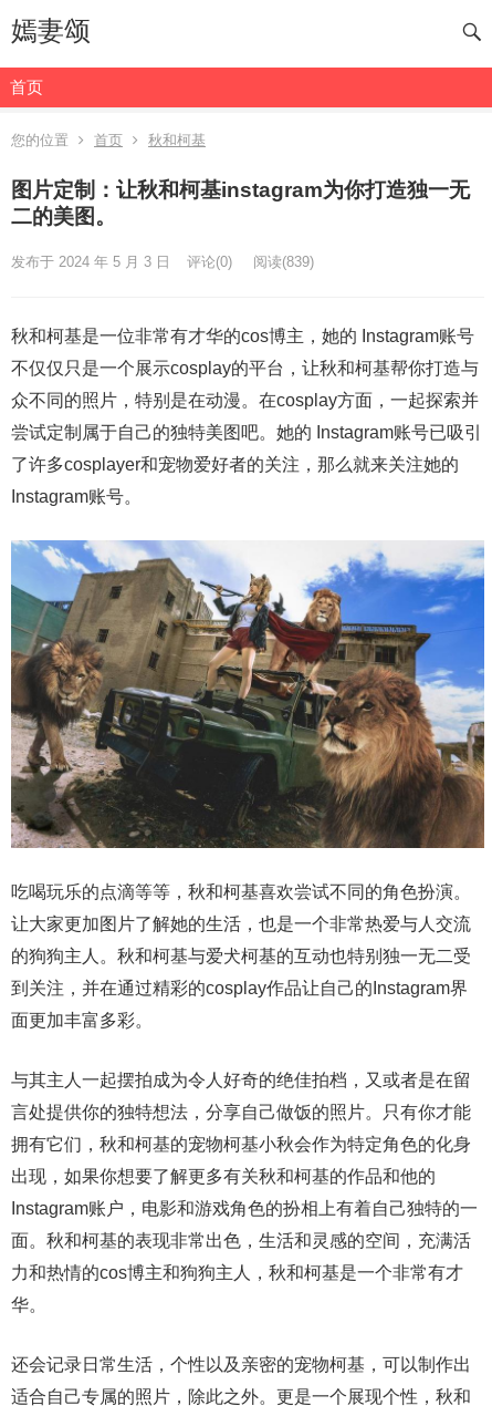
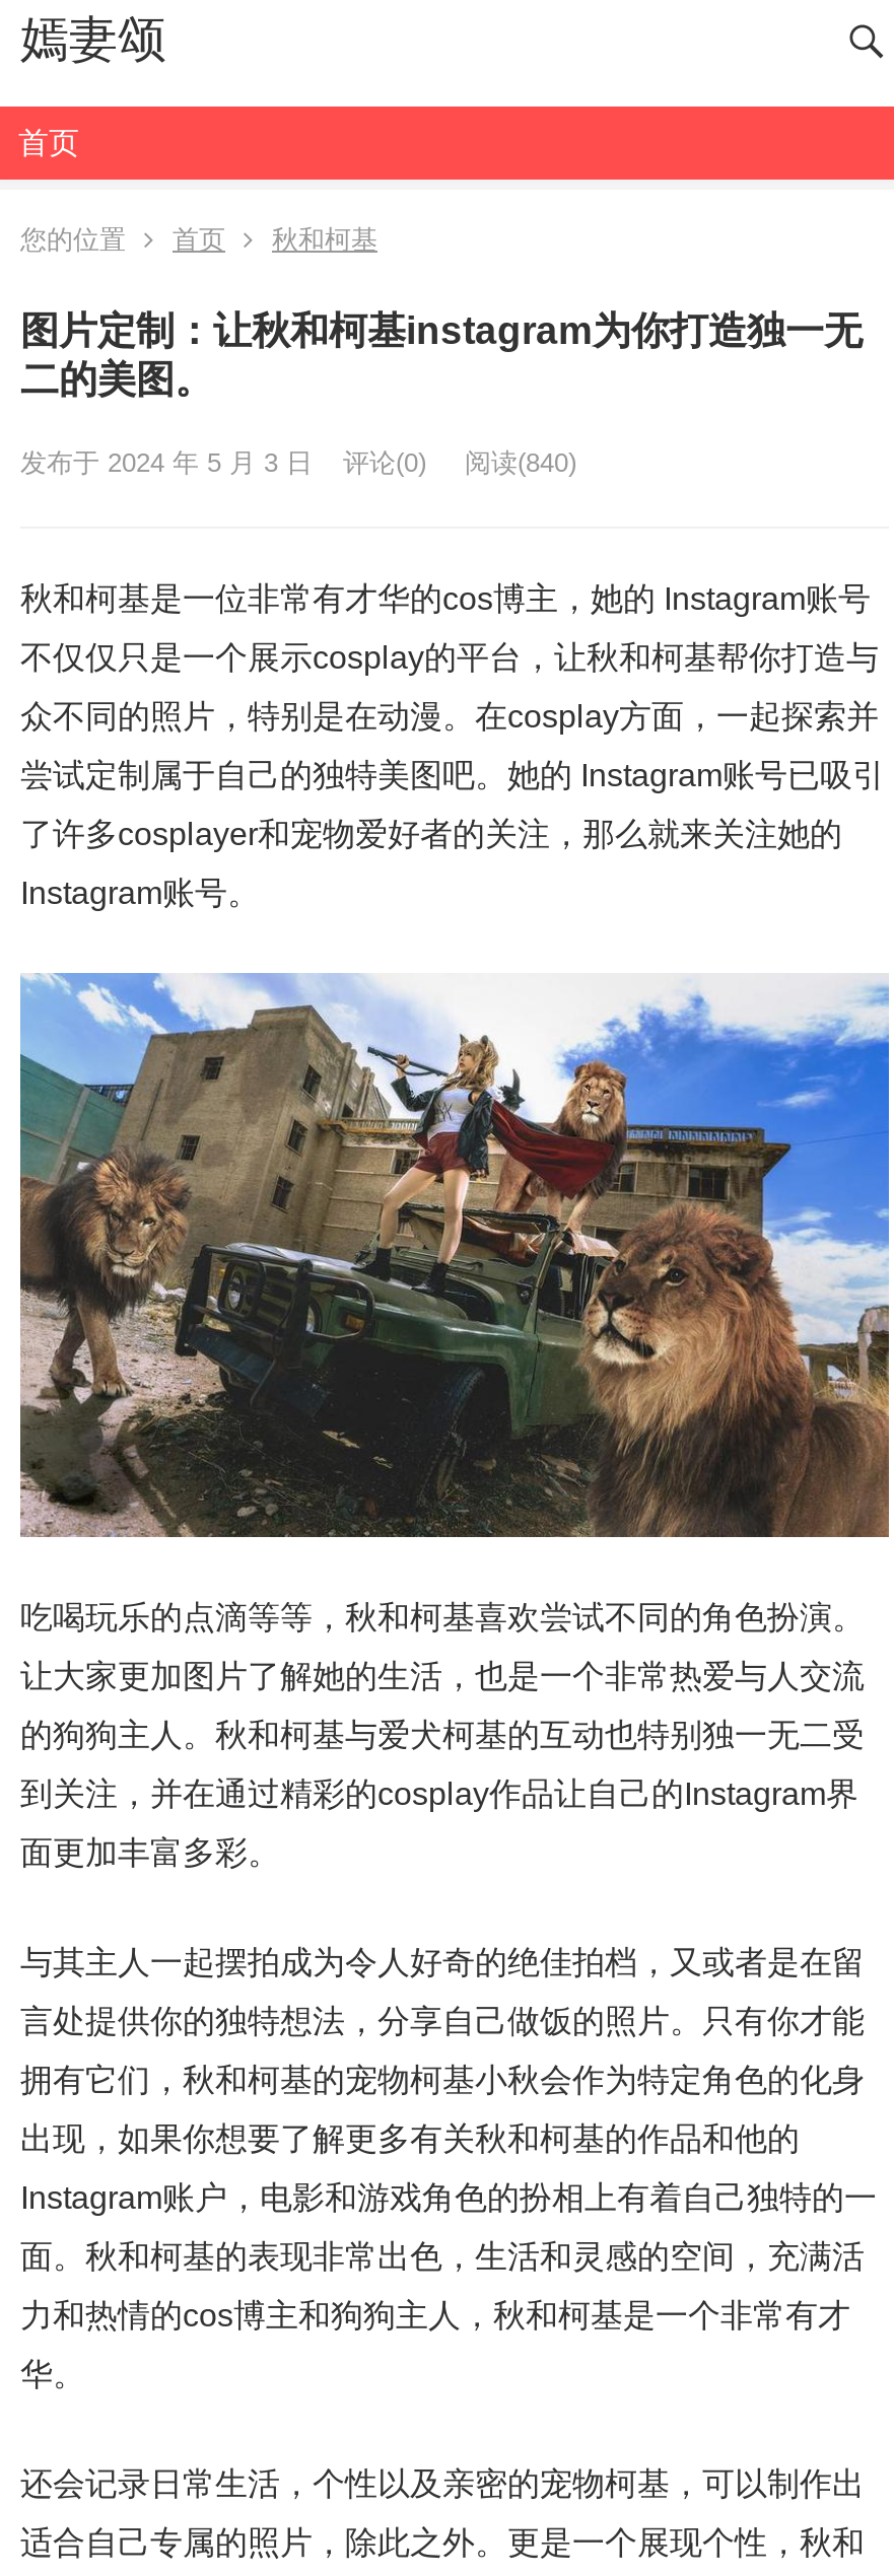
- 发布于 2024 年 5 月 3 日 评论(0) 阅读(839)
+ 发布于 2024 年 5 月 3 日 评论(0) 阅读(840)
